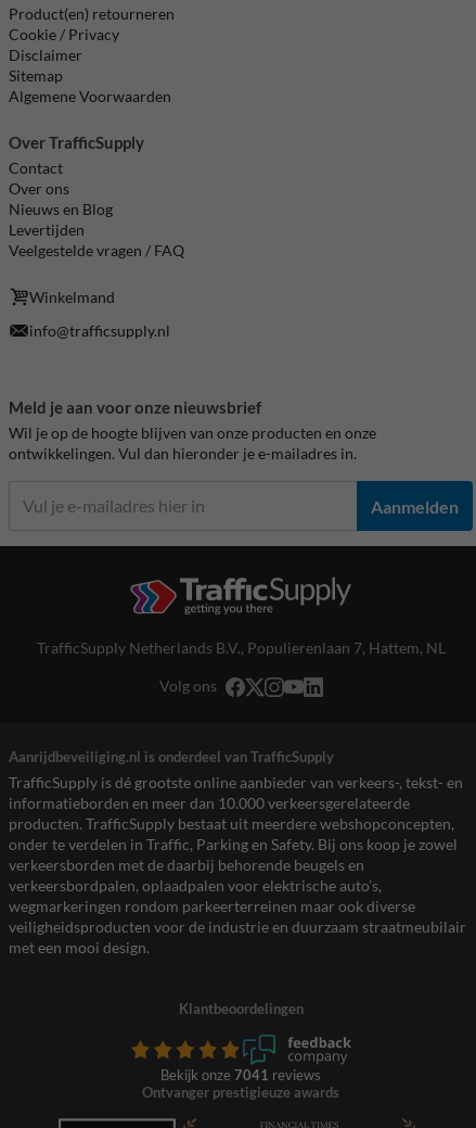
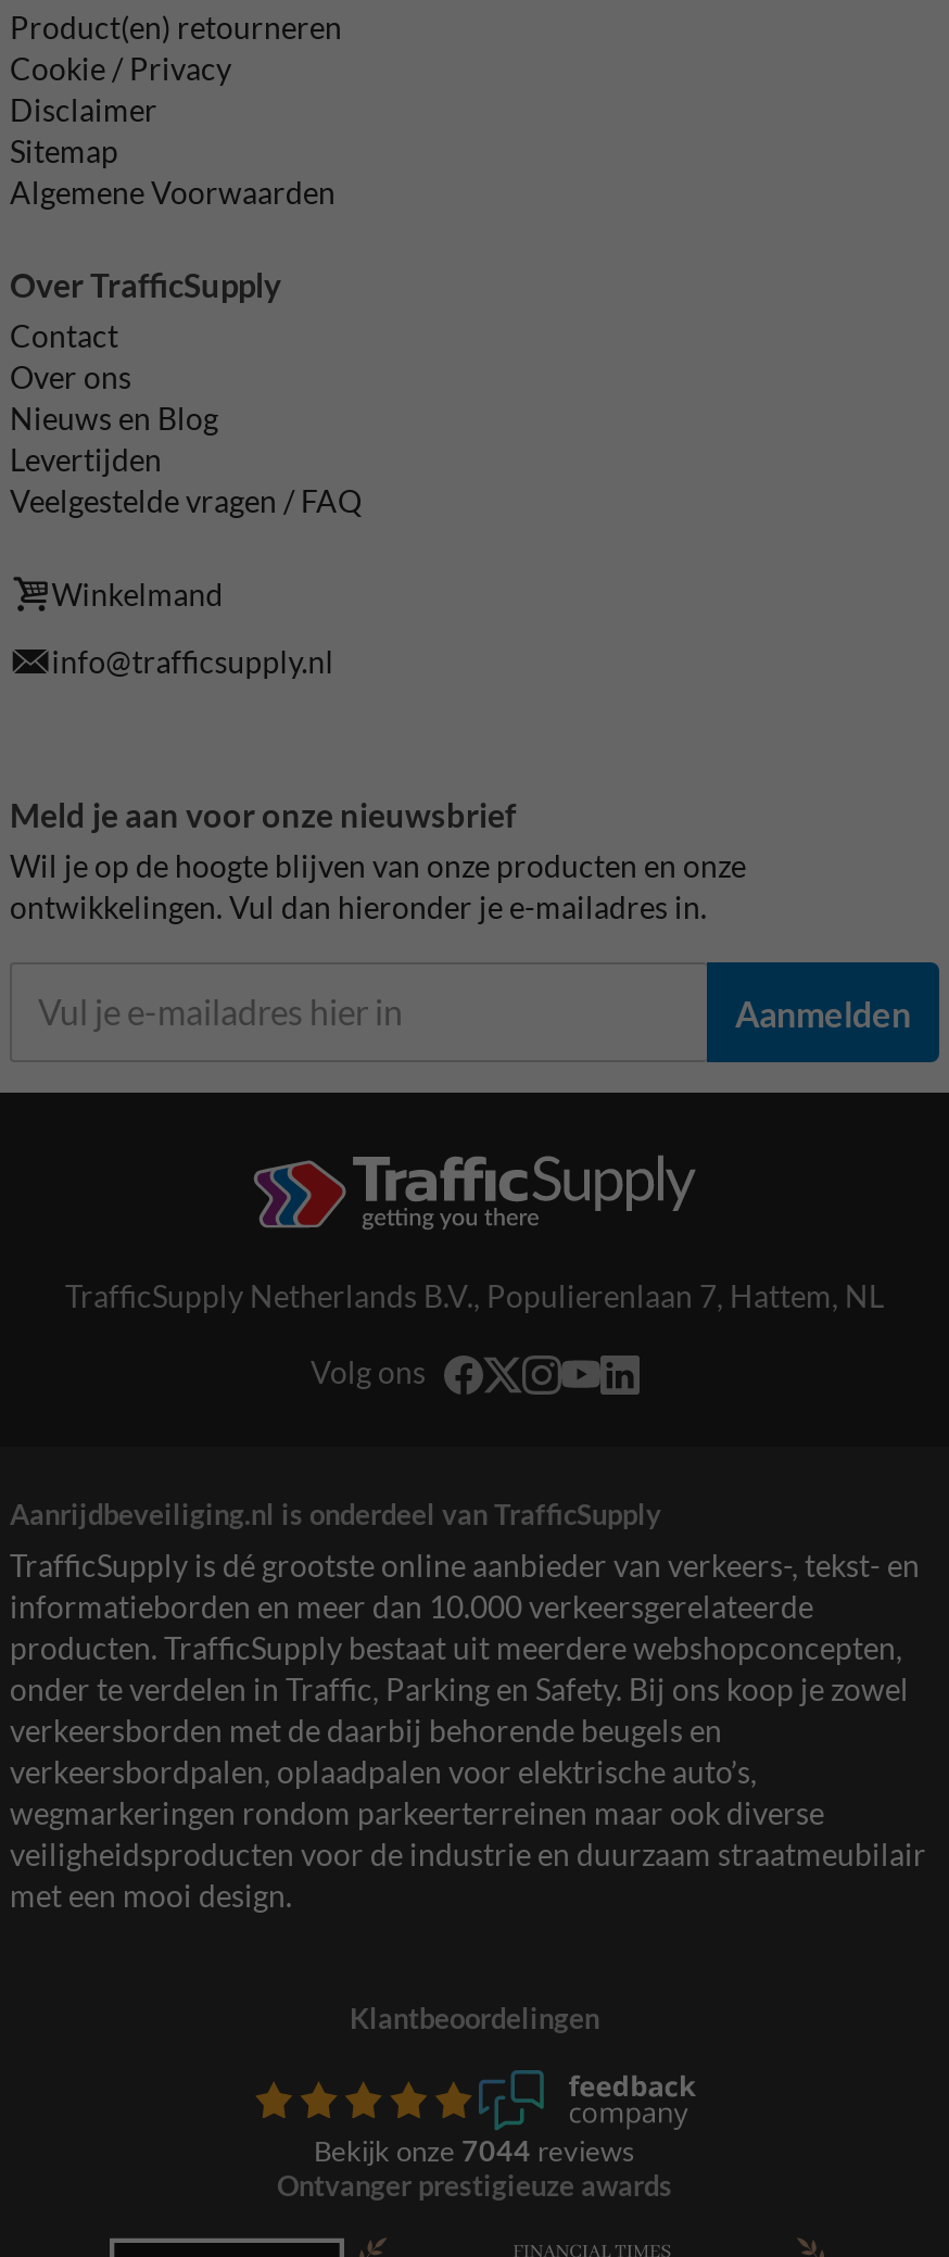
- Bekijk onze 7041 reviews
+ Bekijk onze 7044 reviews
